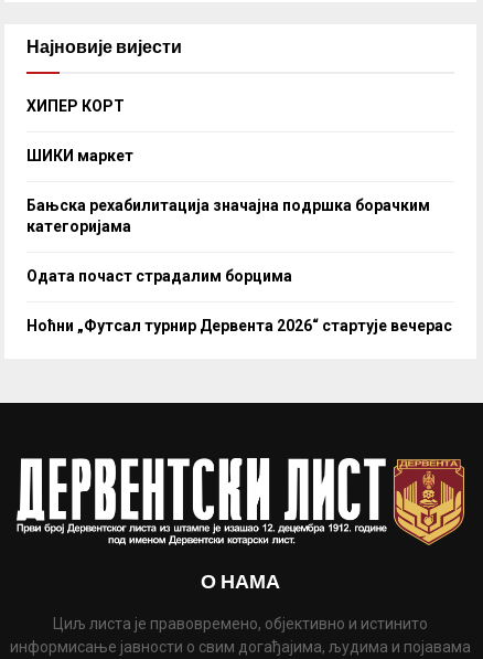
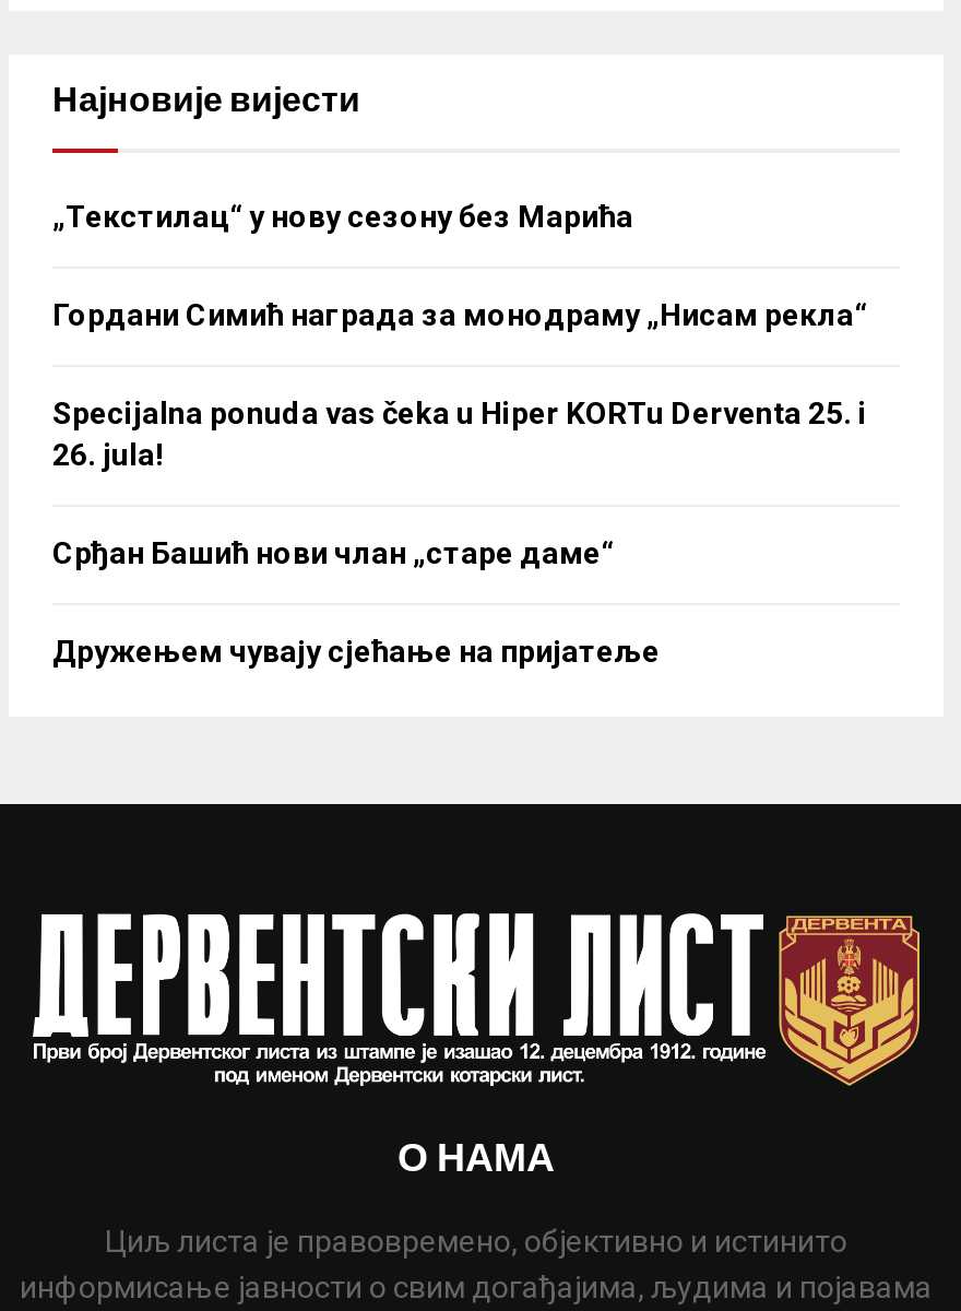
- ХИПЕР КОРТ
+ „Текстилац“ у нову сезону без Марића

- ШИКИ маркет
+ Гордани Симић награда за монодраму „Нисам рекла“

- Бањска рехабилитација значајна подршка борачким
- категоријама
+ Specijalna ponuda vas čeka u Hiper KORTu Derventa 25. i
+ 26. jula!

- Одата почаст страдалим борцима
+ Срђан Башић нови члан „старе даме“

- Ноћни „Футсал турнир Дервента 2026“ стартује вечерас
+ Дружењем чувају сјећање на пријатеље
